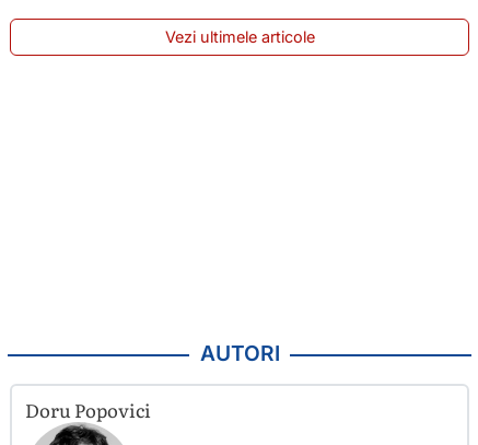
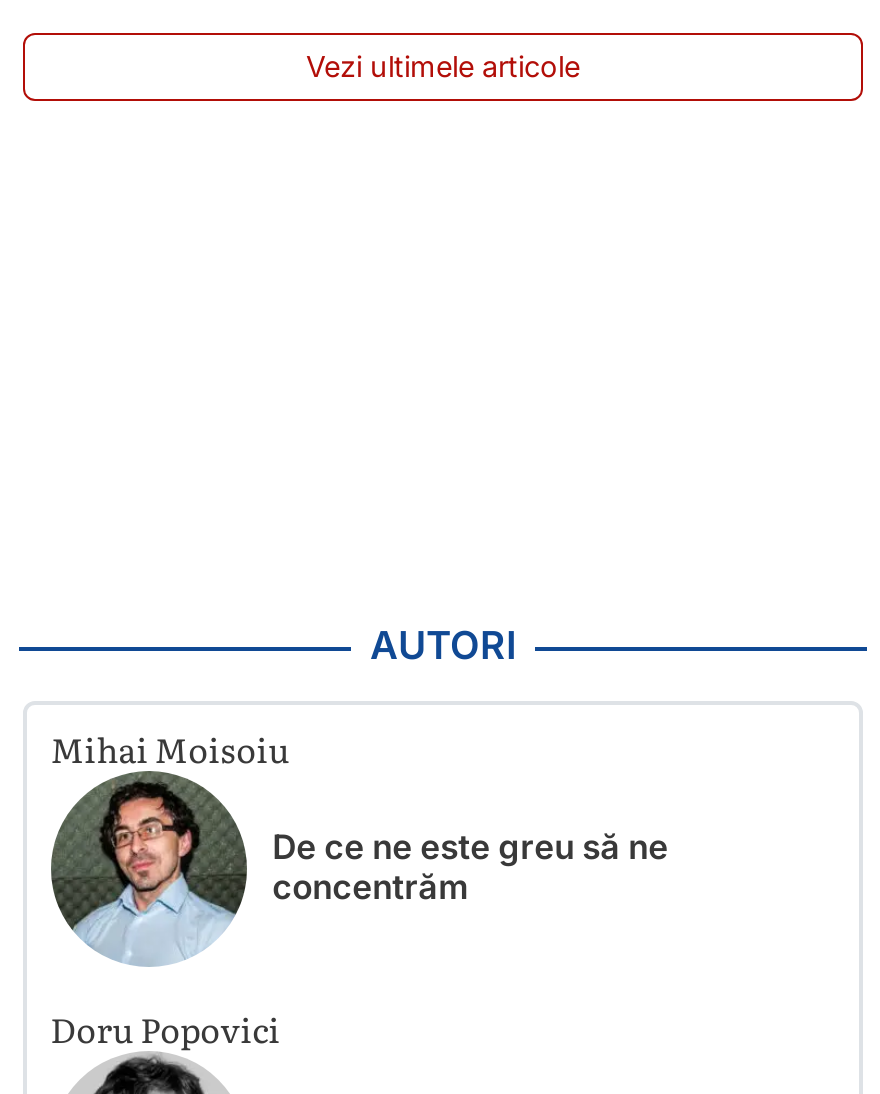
+ [image]
+ Mihai Moisoiu
+ De ce ne este greu să ne
+ concentrăm
